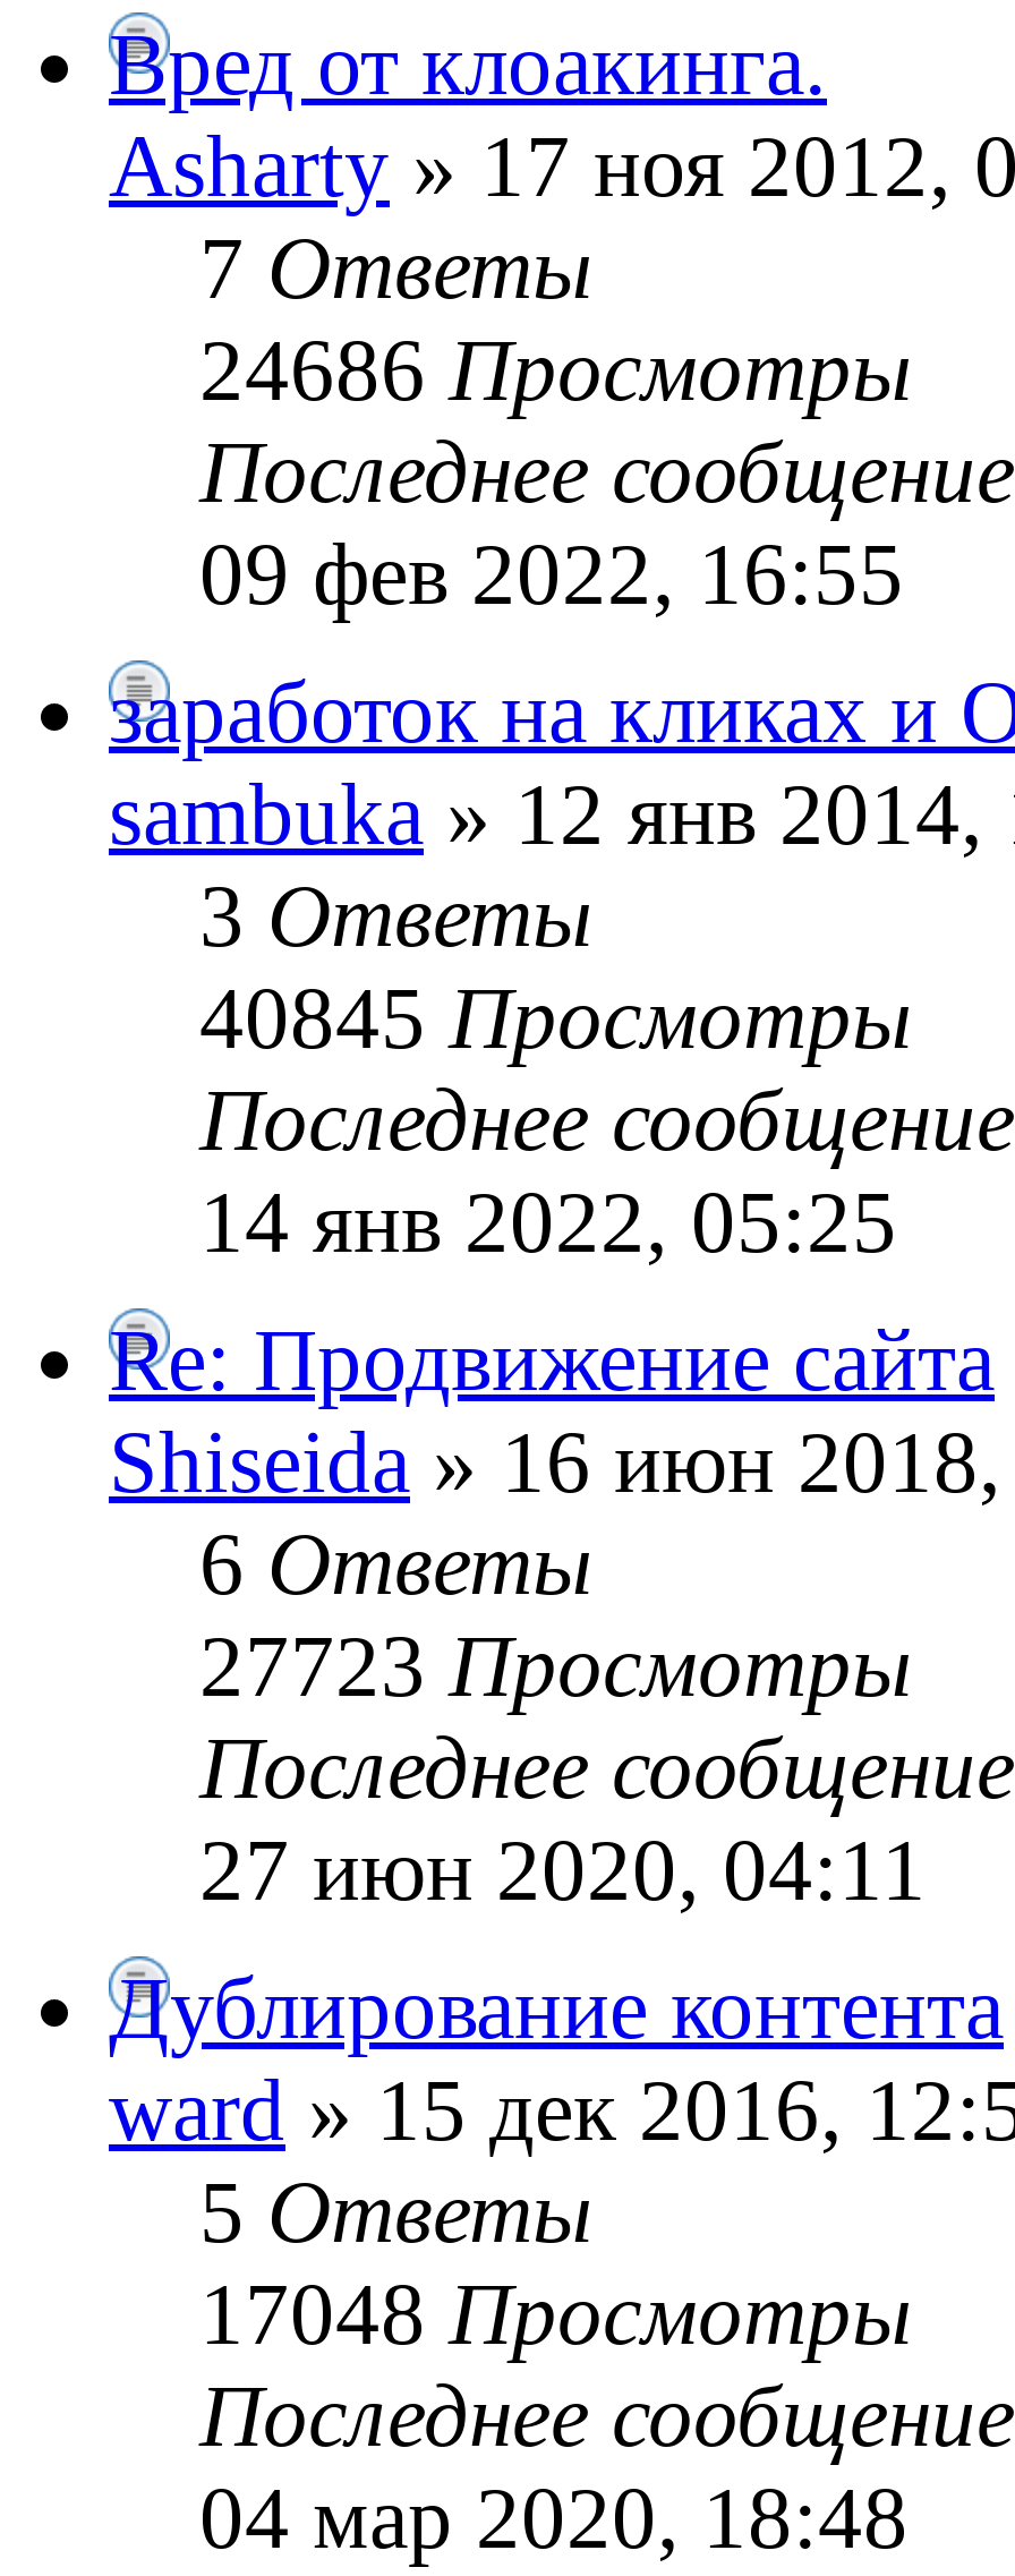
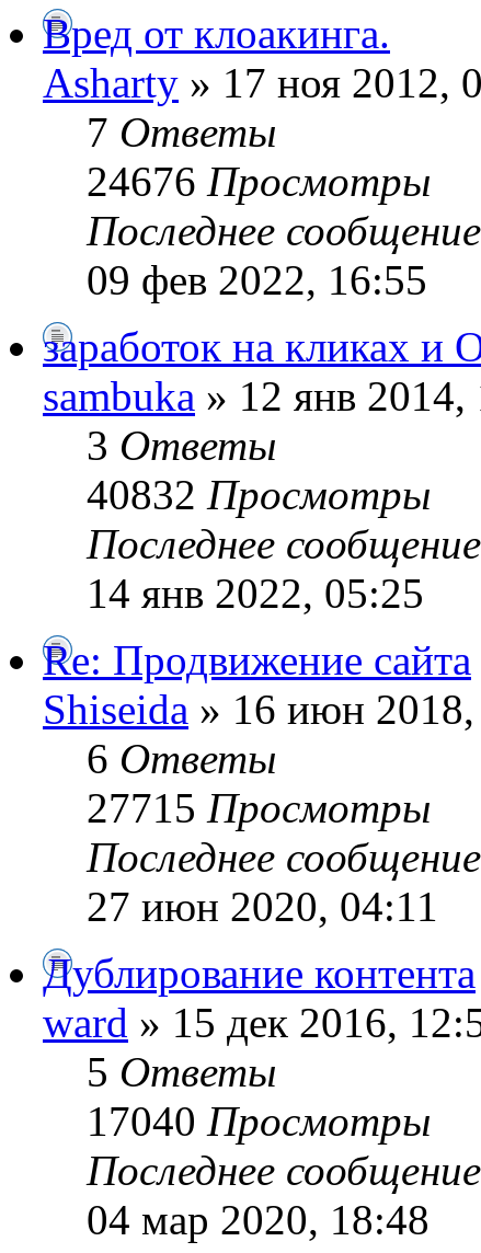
- 24686 Просмотры
+ 24676 Просмотры

- 40845 Просмотры
+ 40832 Просмотры

- 27723 Просмотры
+ 27715 Просмотры

- 17048 Просмотры
+ 17040 Просмотры
